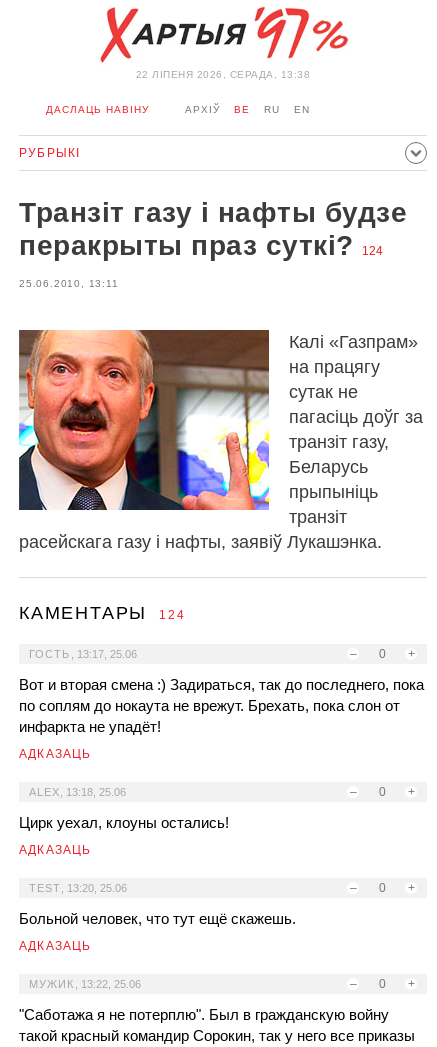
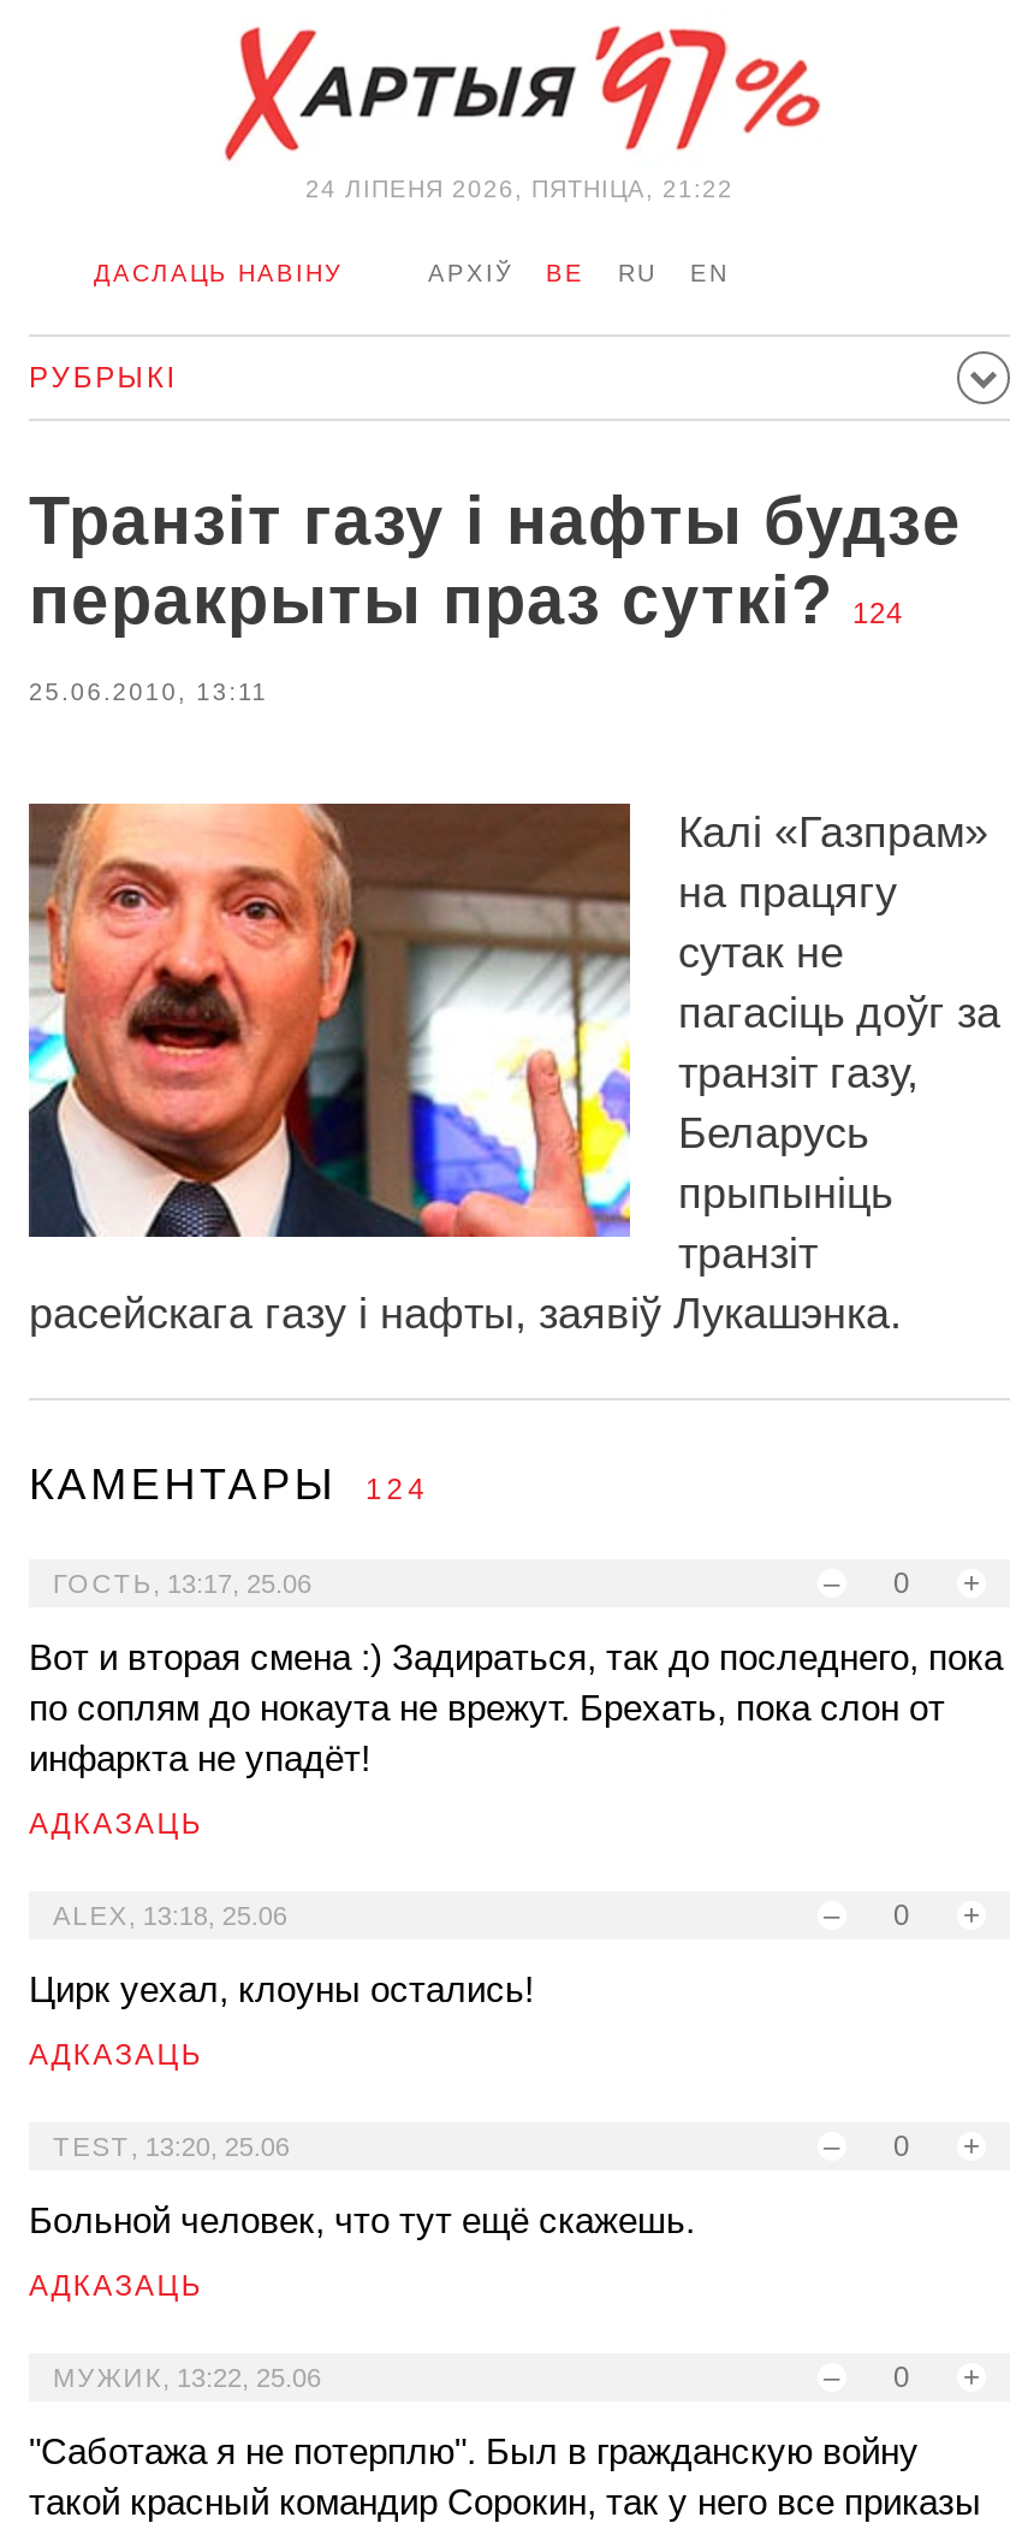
- 22 ЛIПЕНЯ 2026, СЕРАДА, 13:38
+ 24 ЛIПЕНЯ 2026, ПЯТНІЦА, 21:22
